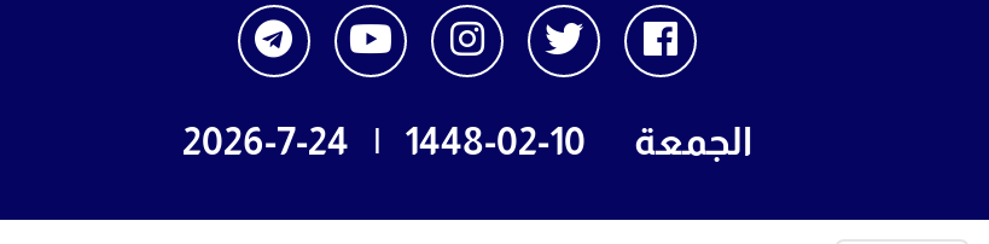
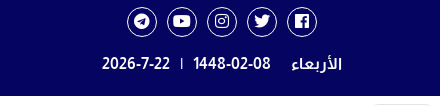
- 2026-7-24
+ 2026-7-22

- الجمعة
- 1448-02-10
+ الأربعاء
+ 1448-02-08
